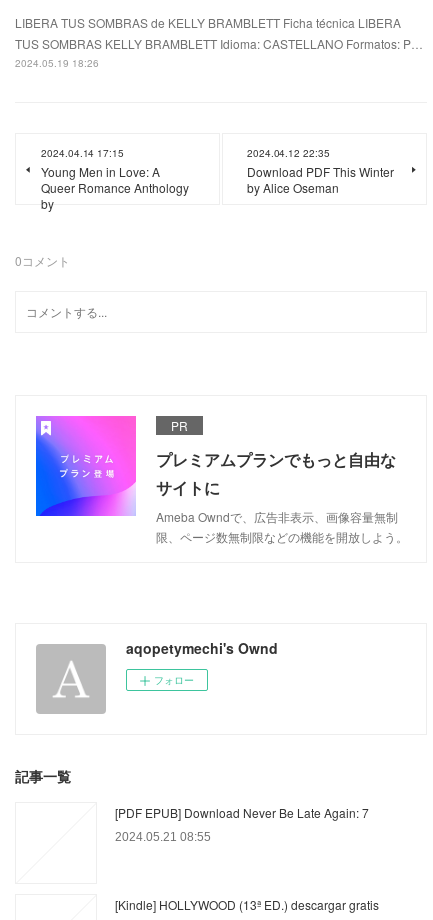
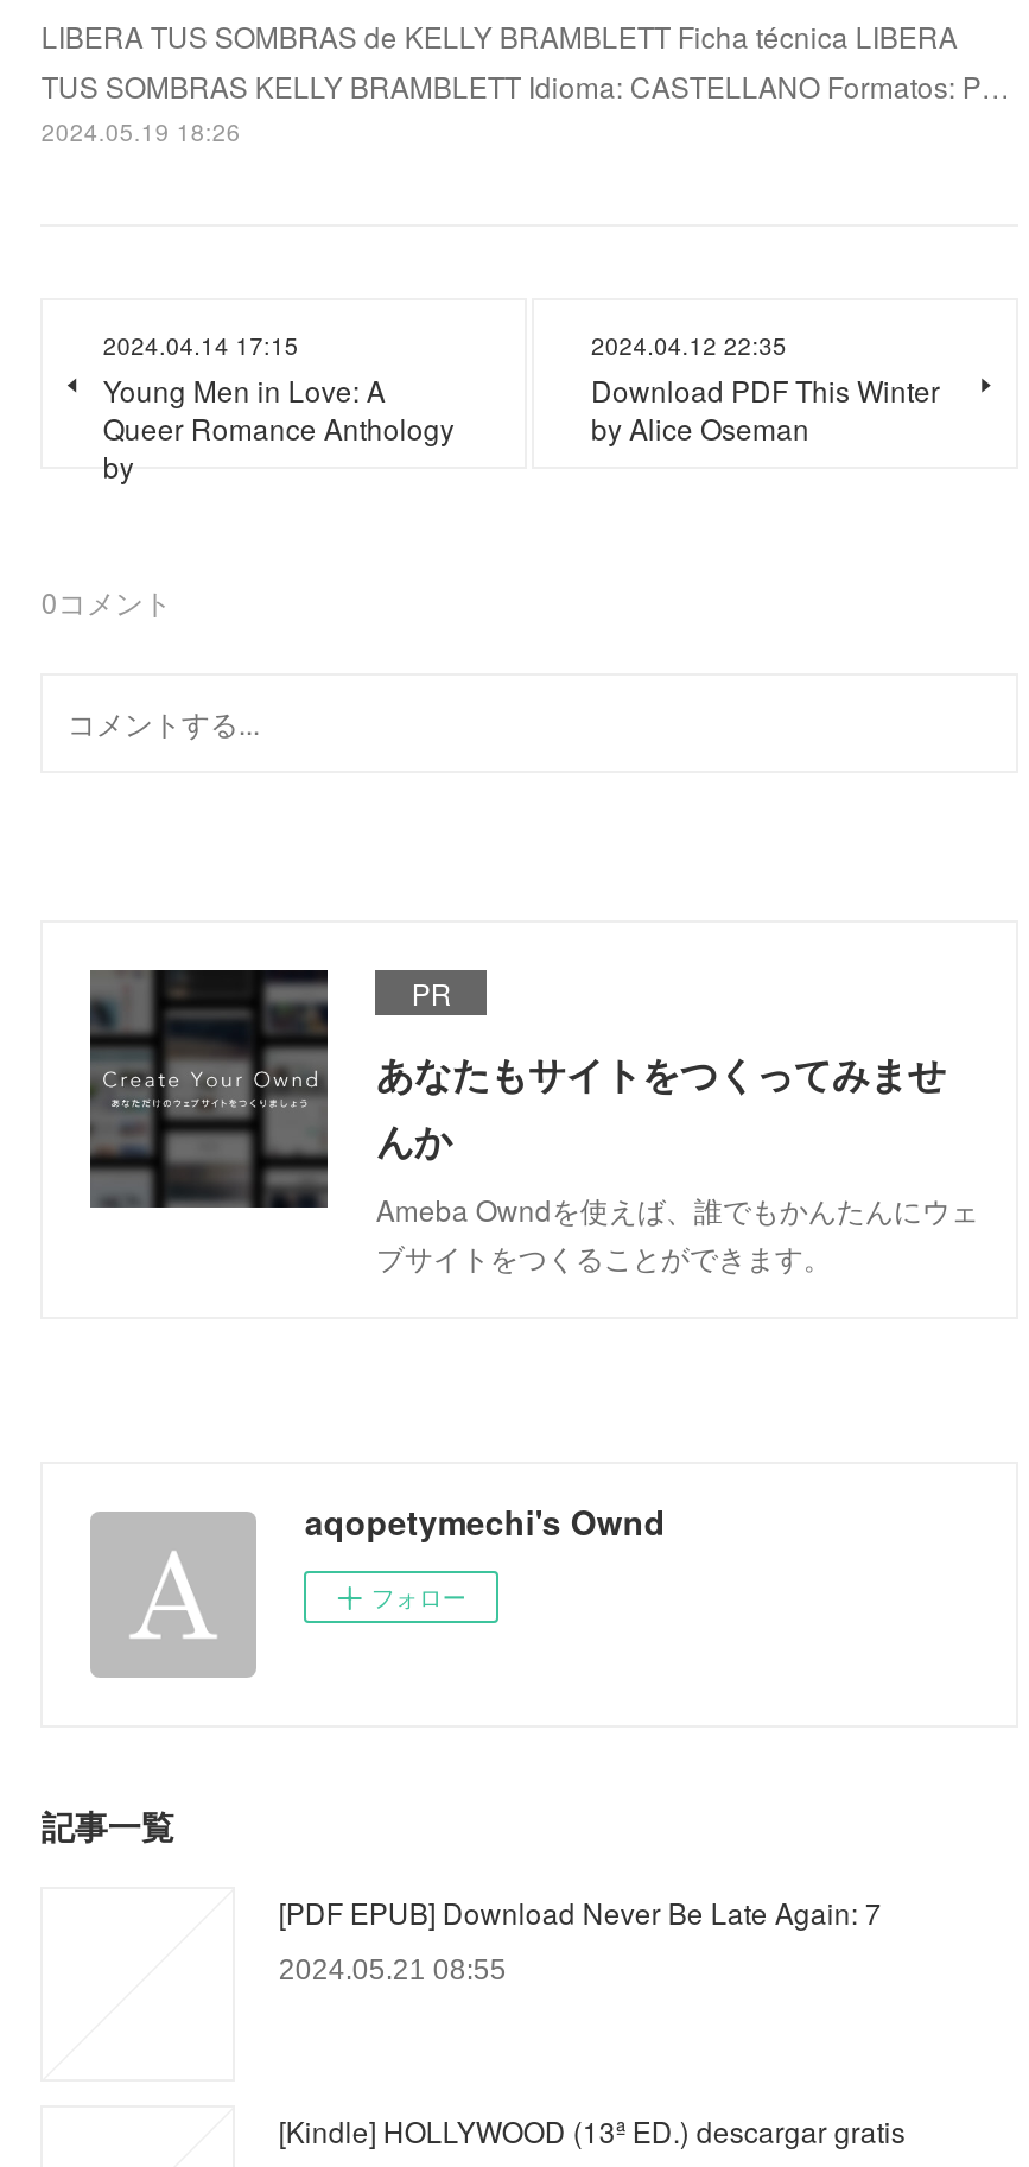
- [image]
- プレミアムプランでもっと自由な
- サイトに
- Ameba Owndで、広告非表示、画像容量無制
- 限、ページ数無制限などの機能を開放しよう。
+ [image]
+ あなたもサイトをつくってみませ
+ んか
+ Ameba Owndを使えば、誰でもかんたんにウェ
+ ブサイトをつくることができます。
